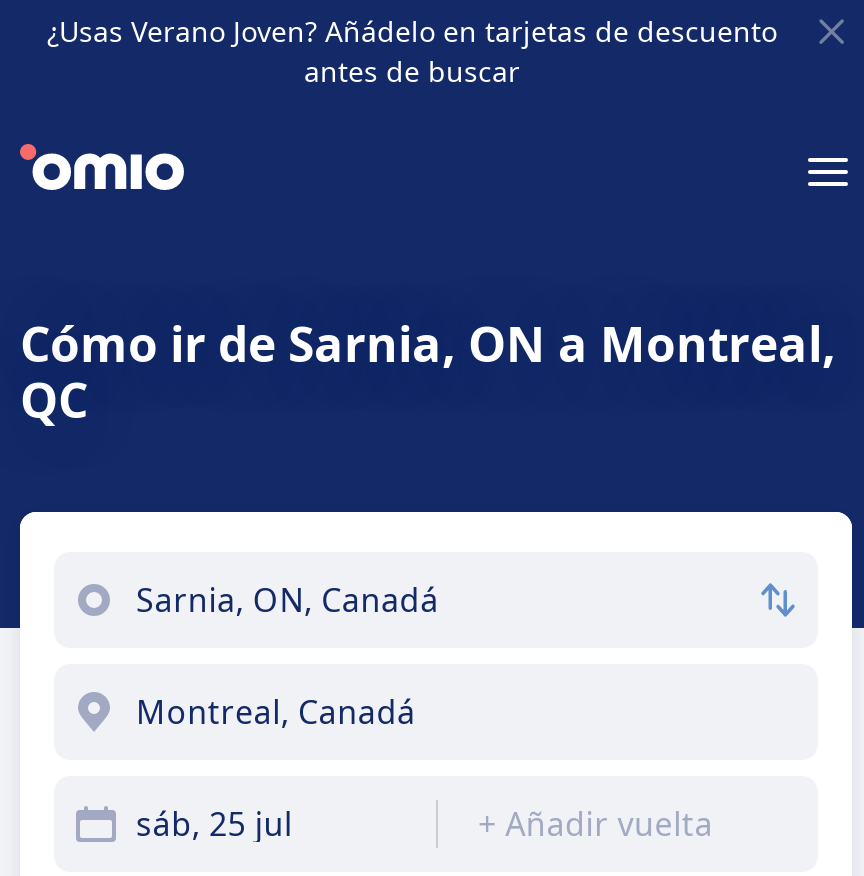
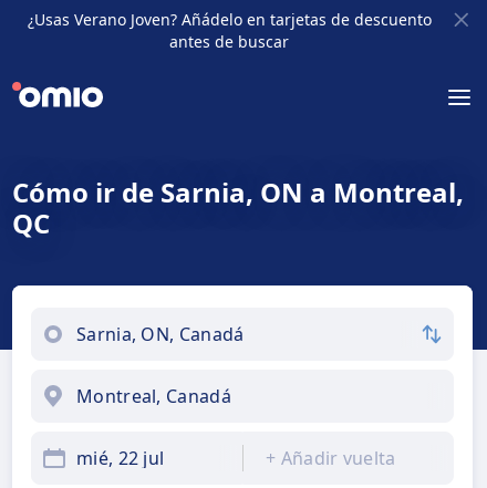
- sáb, 25 jul
+ mié, 22 jul
